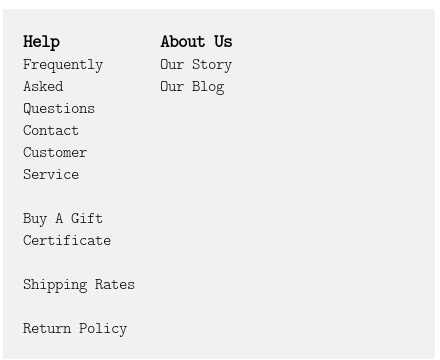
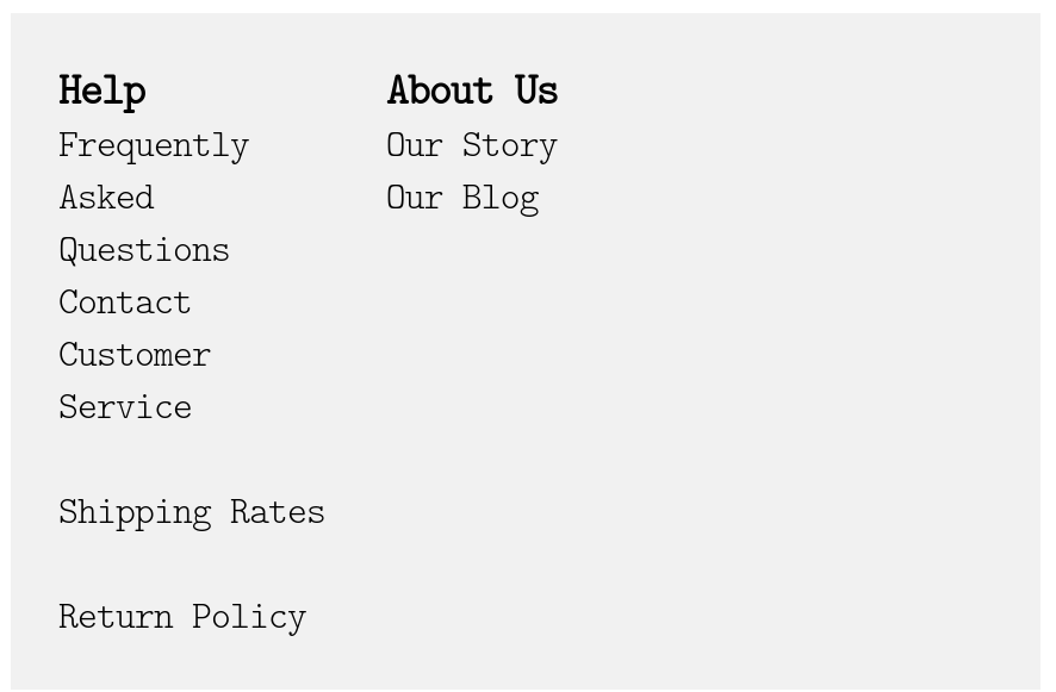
- Buy A Gift
- Certificate
